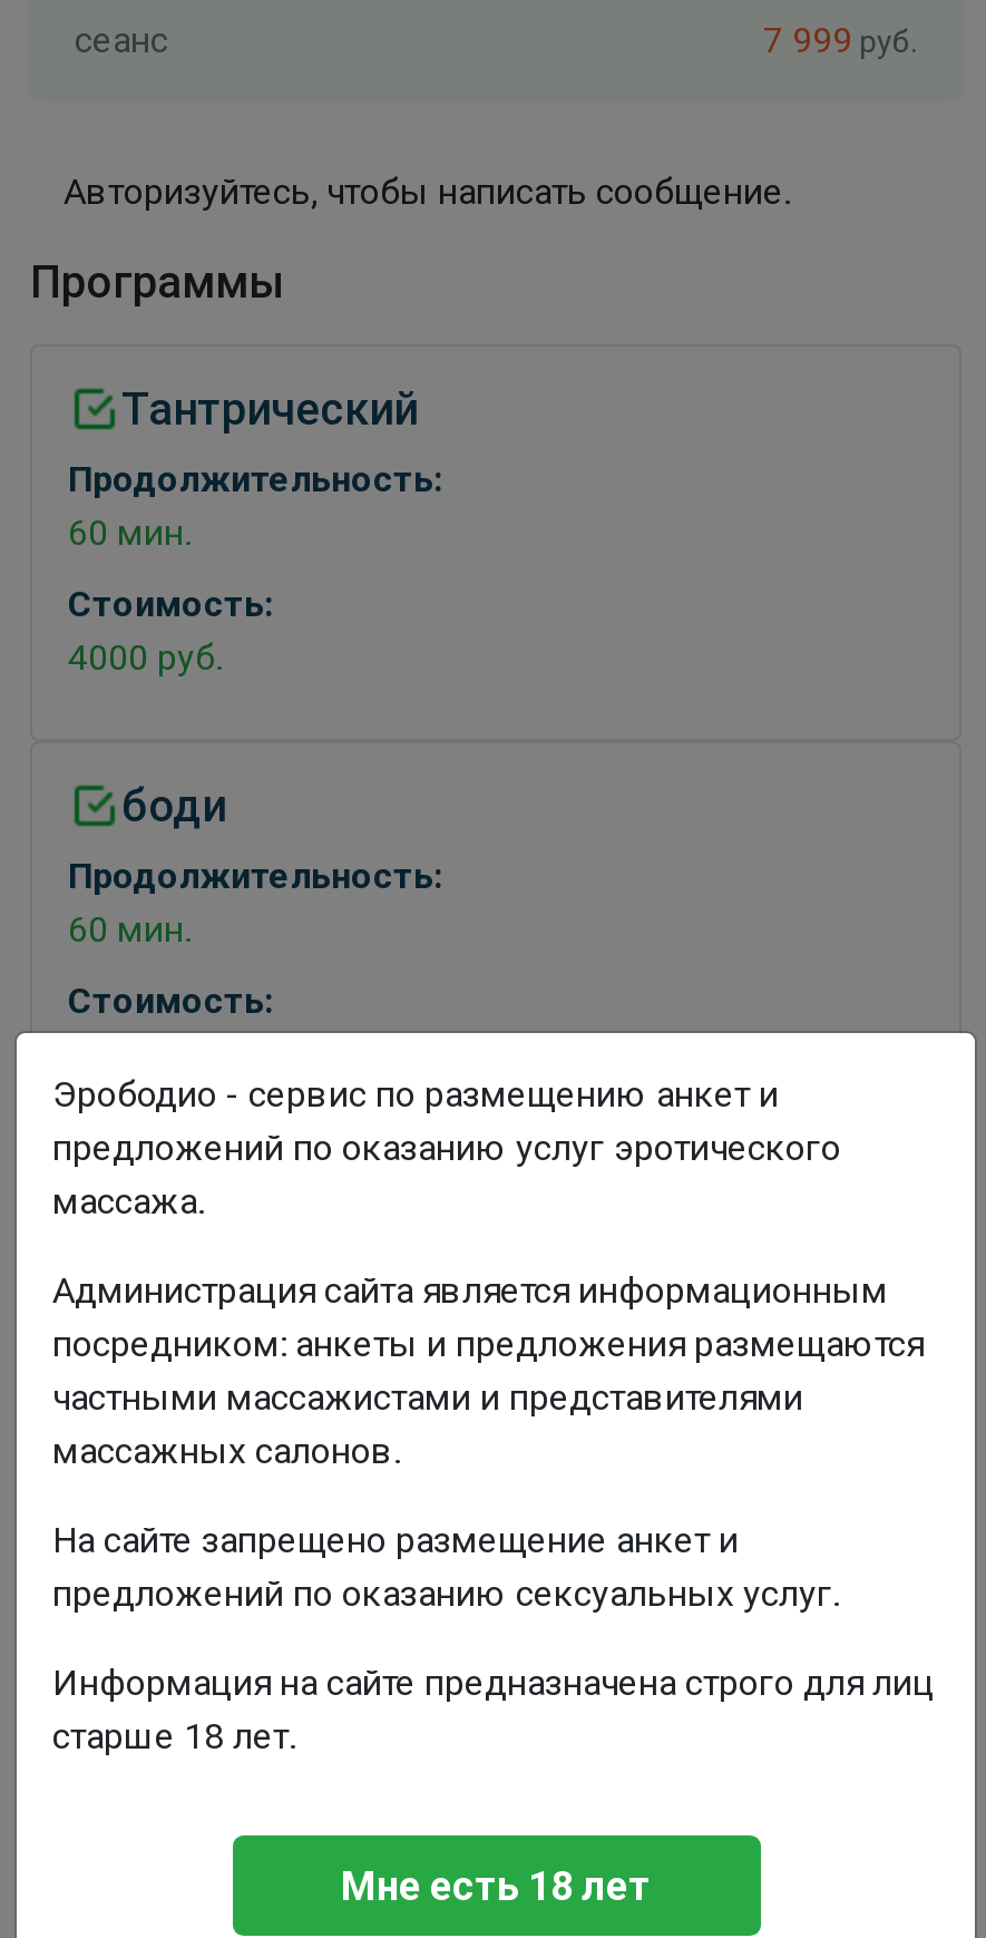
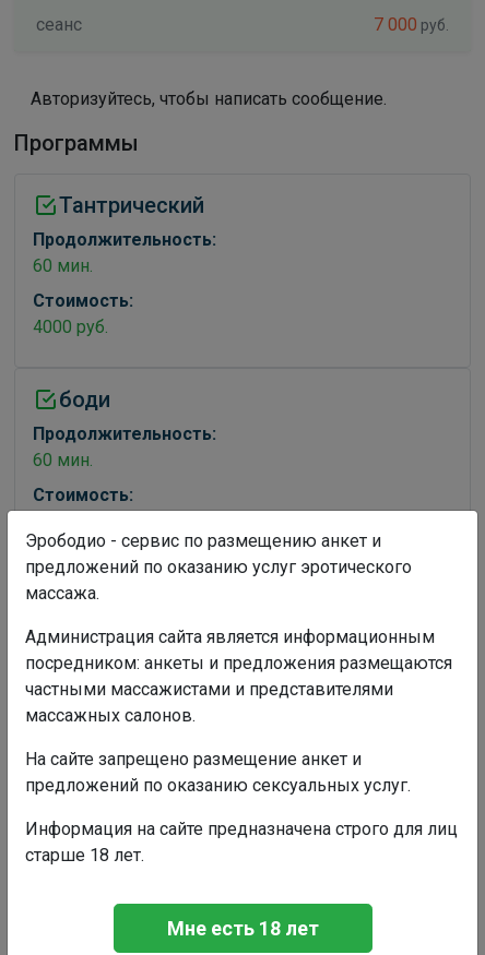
- 7 999 руб.
+ 7 000 руб.
